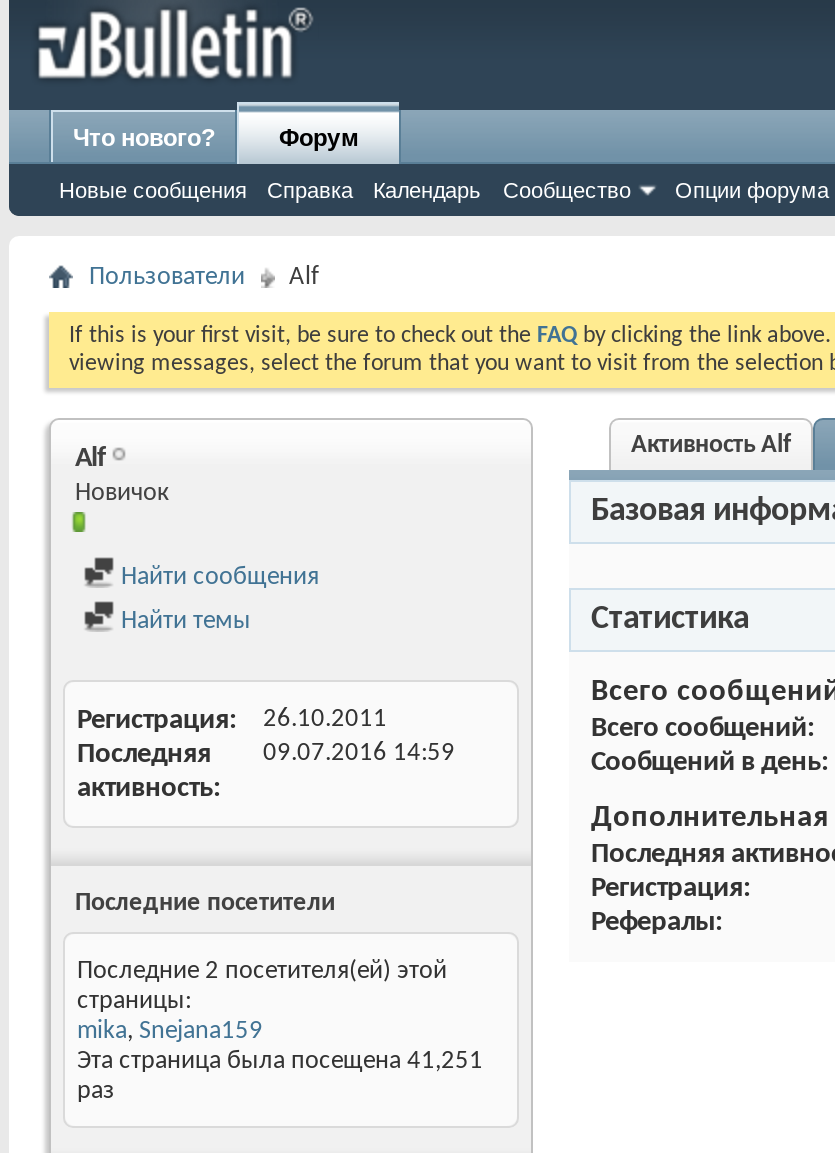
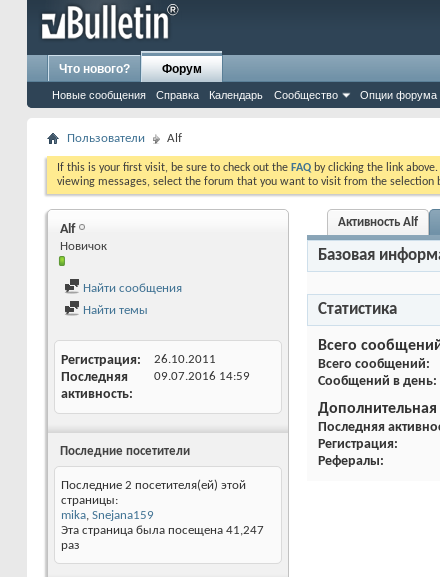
- Эта страница была посещена 41,251
+ Эта страница была посещена 41,247
